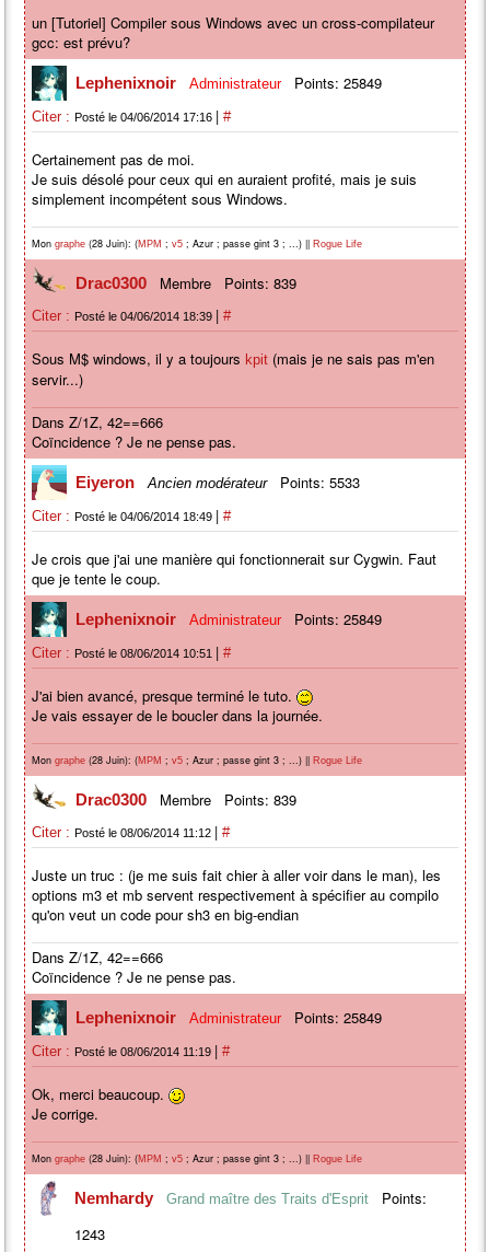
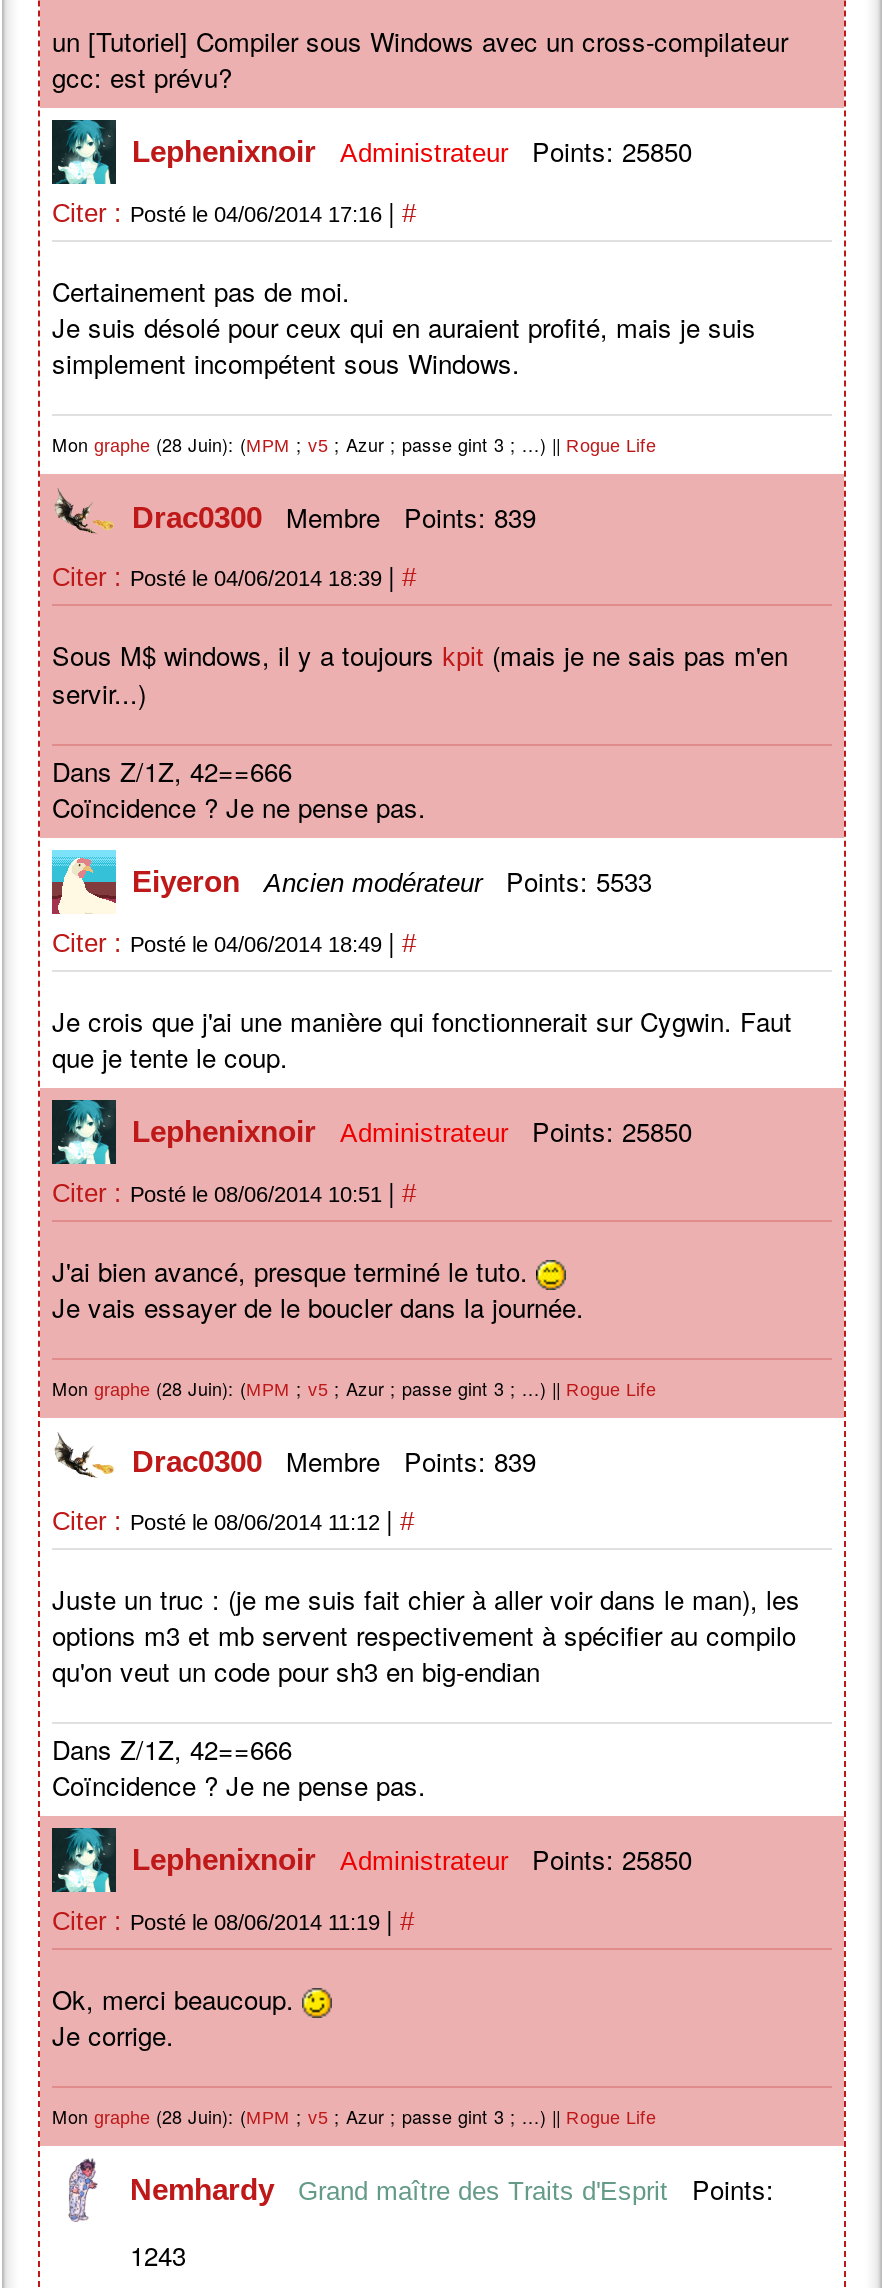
- Lephenixnoir Administrateur Points: 25849
+ Lephenixnoir Administrateur Points: 25850

- Lephenixnoir Administrateur Points: 25849
+ Lephenixnoir Administrateur Points: 25850

- Lephenixnoir Administrateur Points: 25849
+ Lephenixnoir Administrateur Points: 25850
